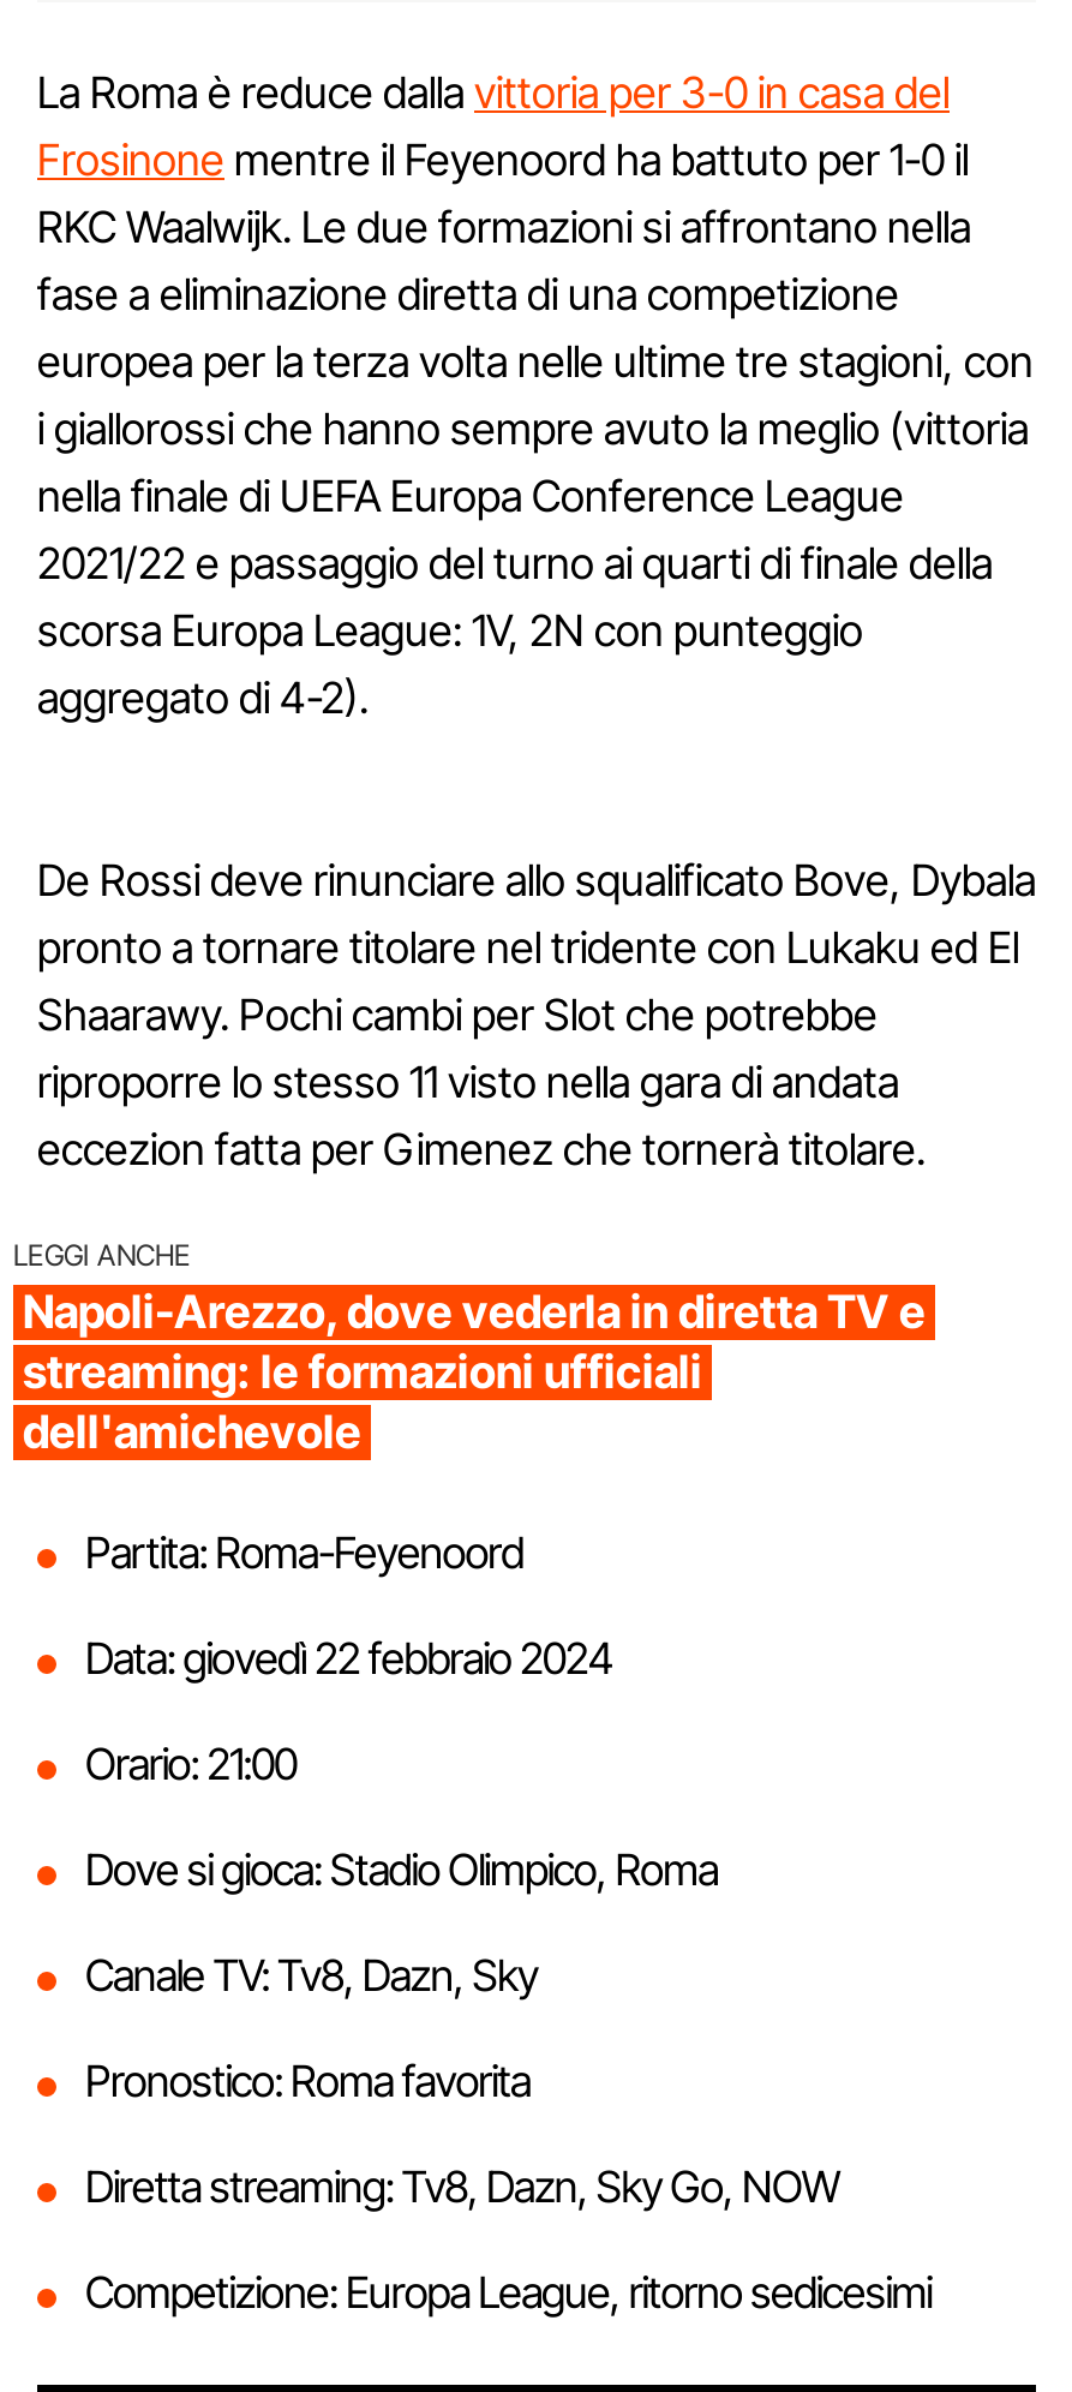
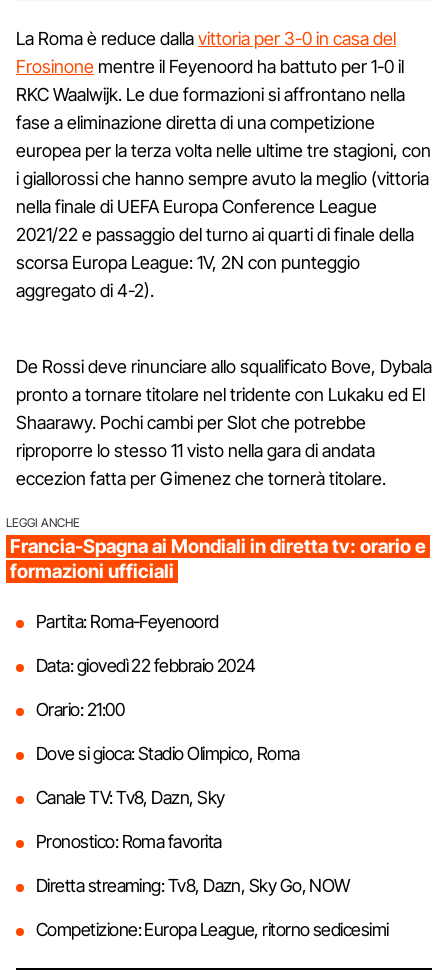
- Napoli-Arezzo, dove vederla in diretta TV e
- streaming: le formazioni ufficiali
- dell'amichevole
+ Francia-Spagna ai Mondiali in diretta tv: orario e
+ formazioni ufficiali
